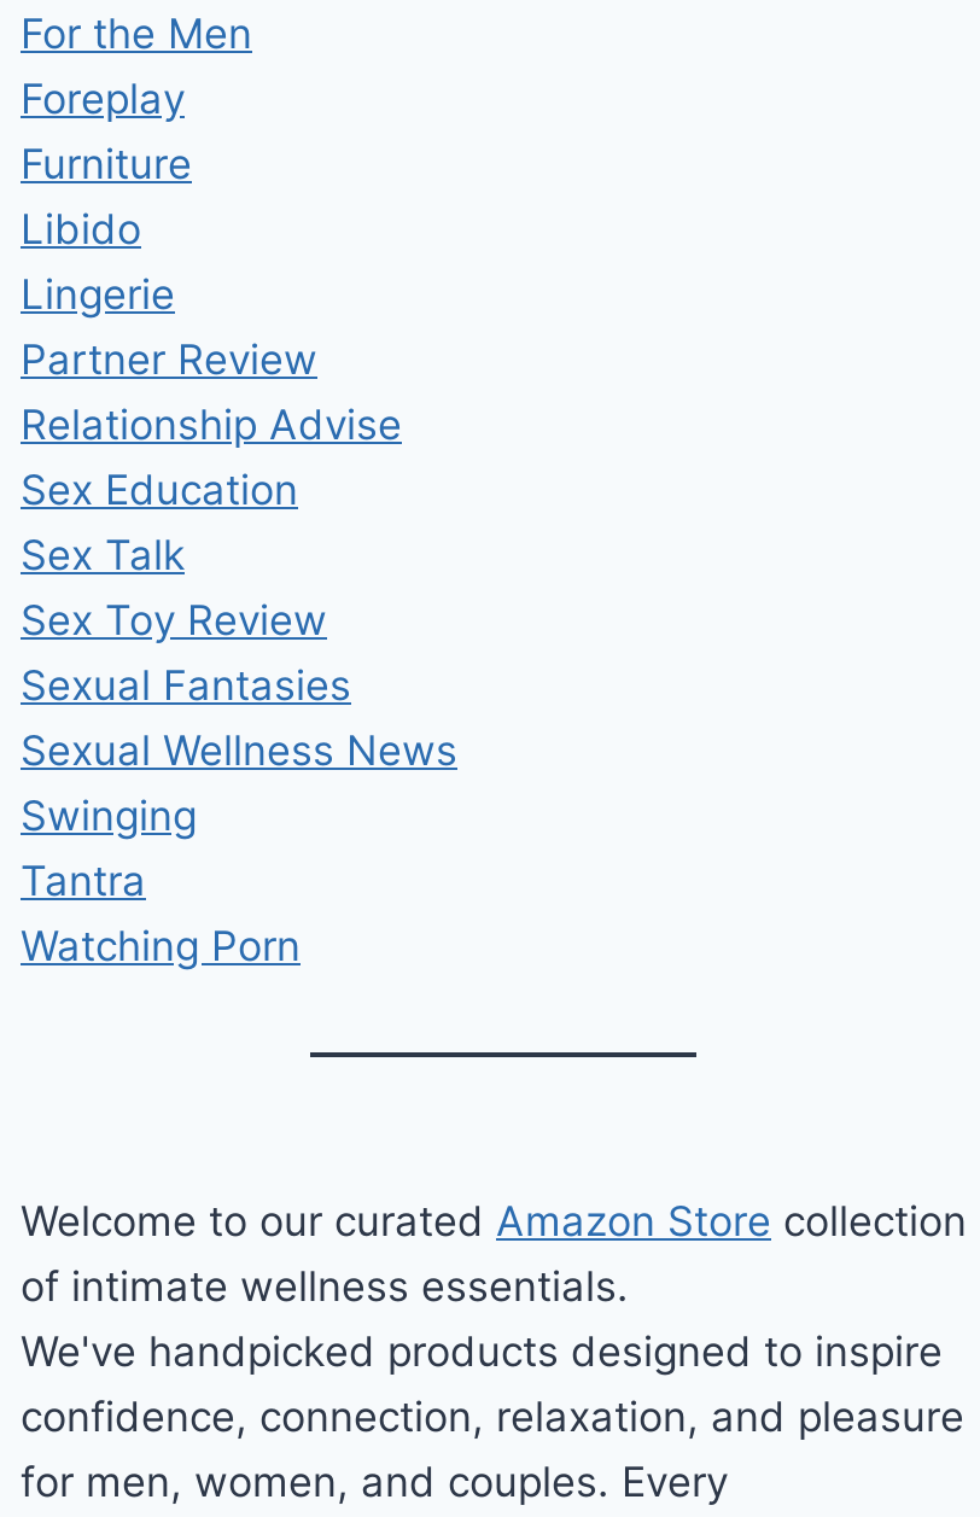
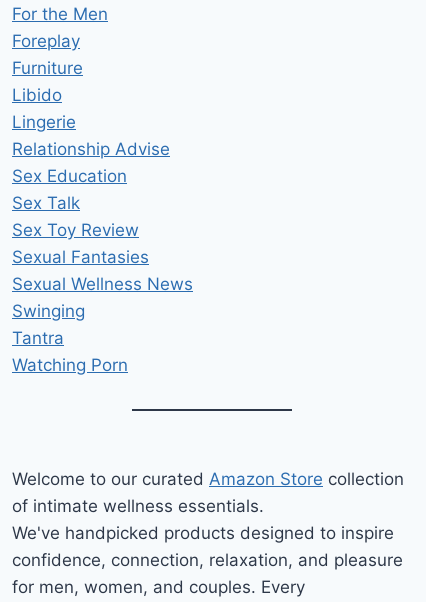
- Partner Review
